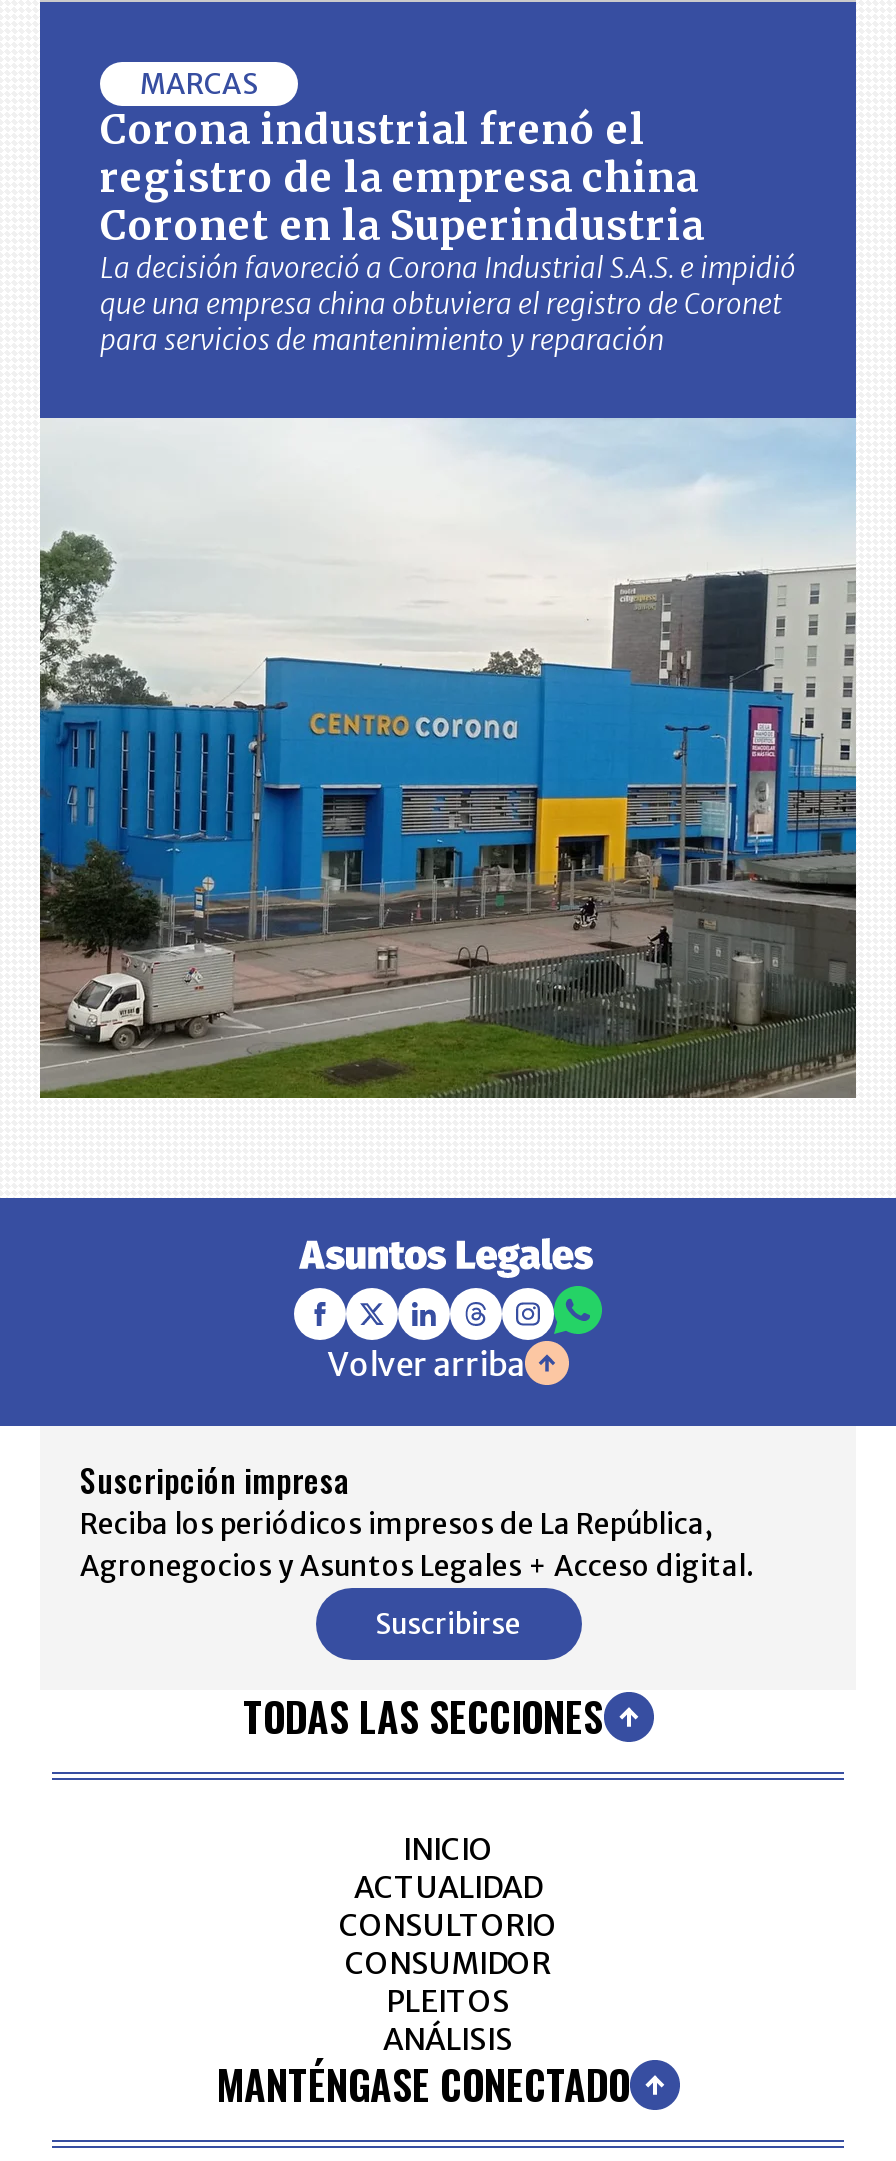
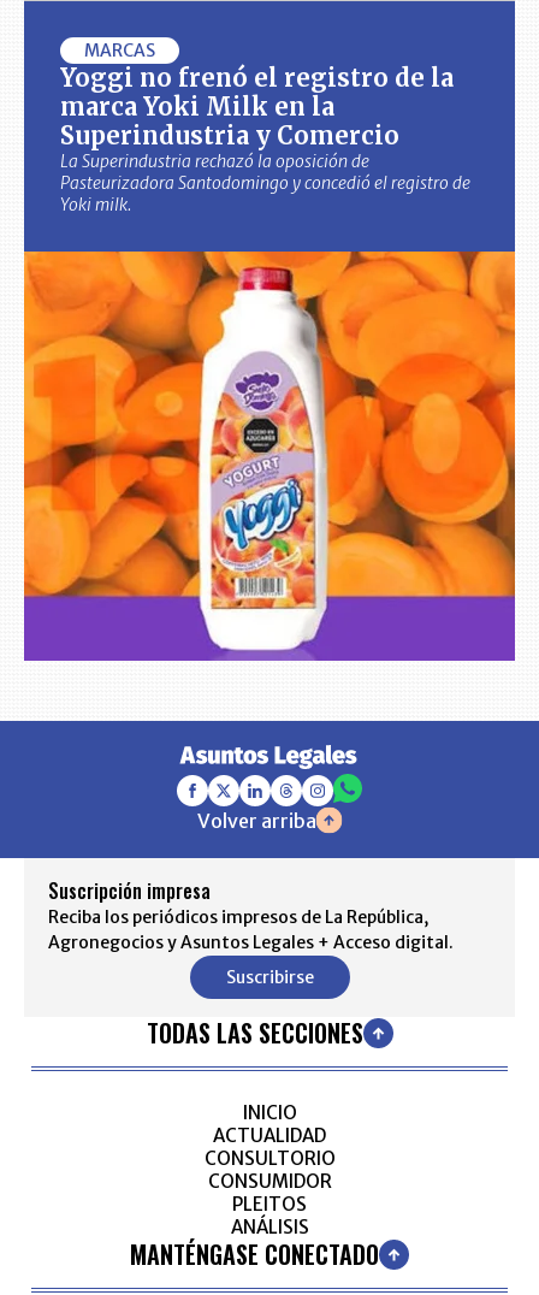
- Corona industrial frenó el
- registro de la empresa china
- Coronet en la Superindustria
- La decisión favoreció a Corona Industrial S.A.S. e impidió
- que una empresa china obtuviera el registro de Coronet
- para servicios de mantenimiento y reparación
+ Yoggi no frenó el registro de la
+ marca Yoki Milk en la
+ Superindustria y Comercio
+ La Superindustria rechazó la oposición de
+ Pasteurizadora Santodomingo y concedió el registro de
+ Yoki milk.

- [image]
+ [image]
